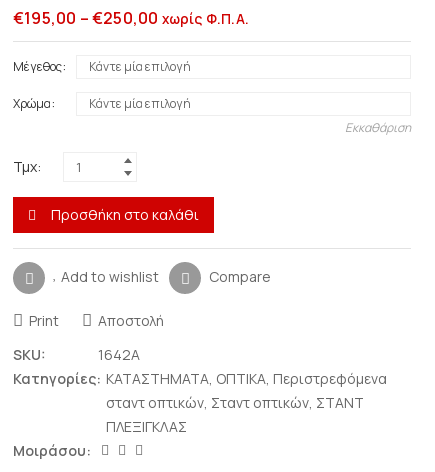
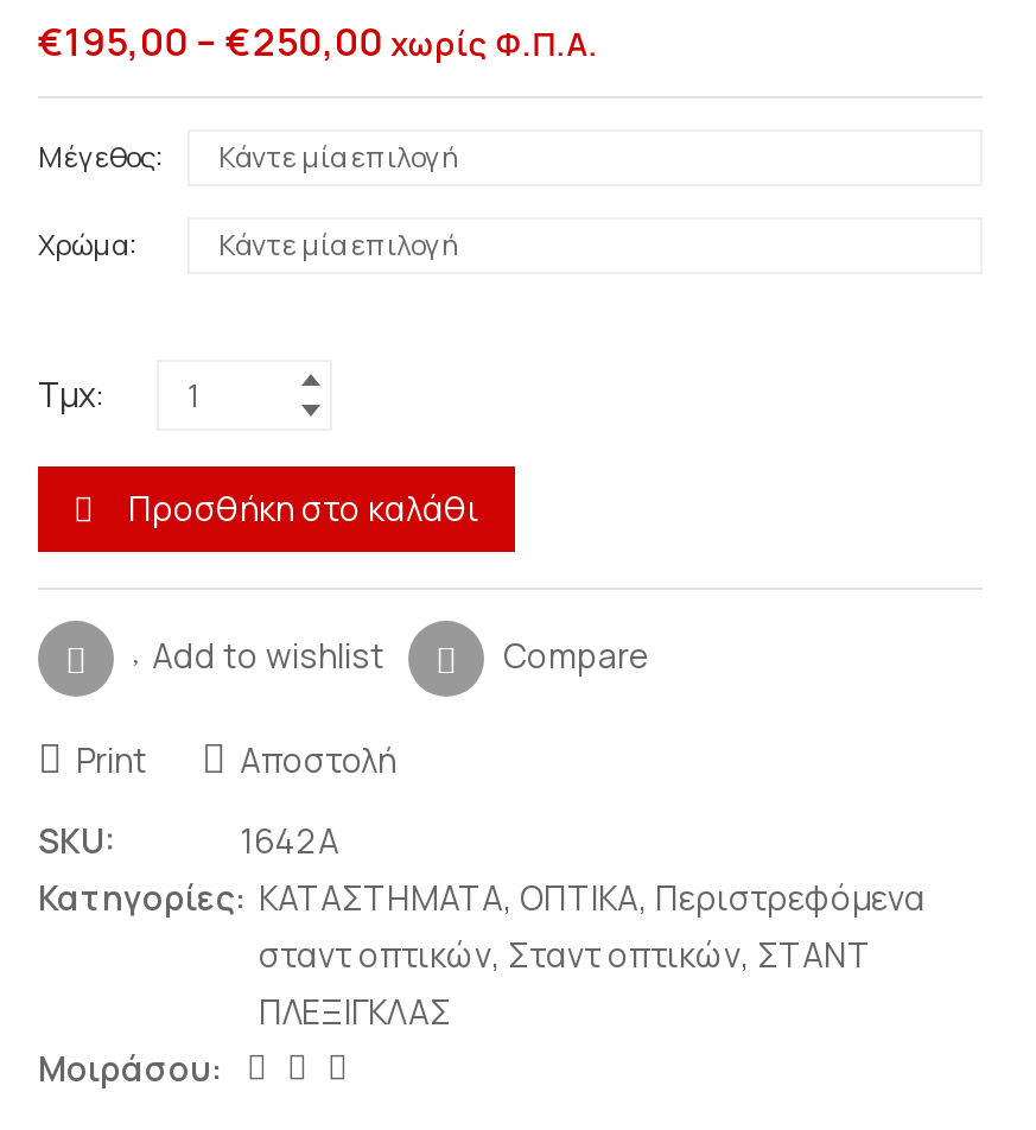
- Εκκαθάριση
